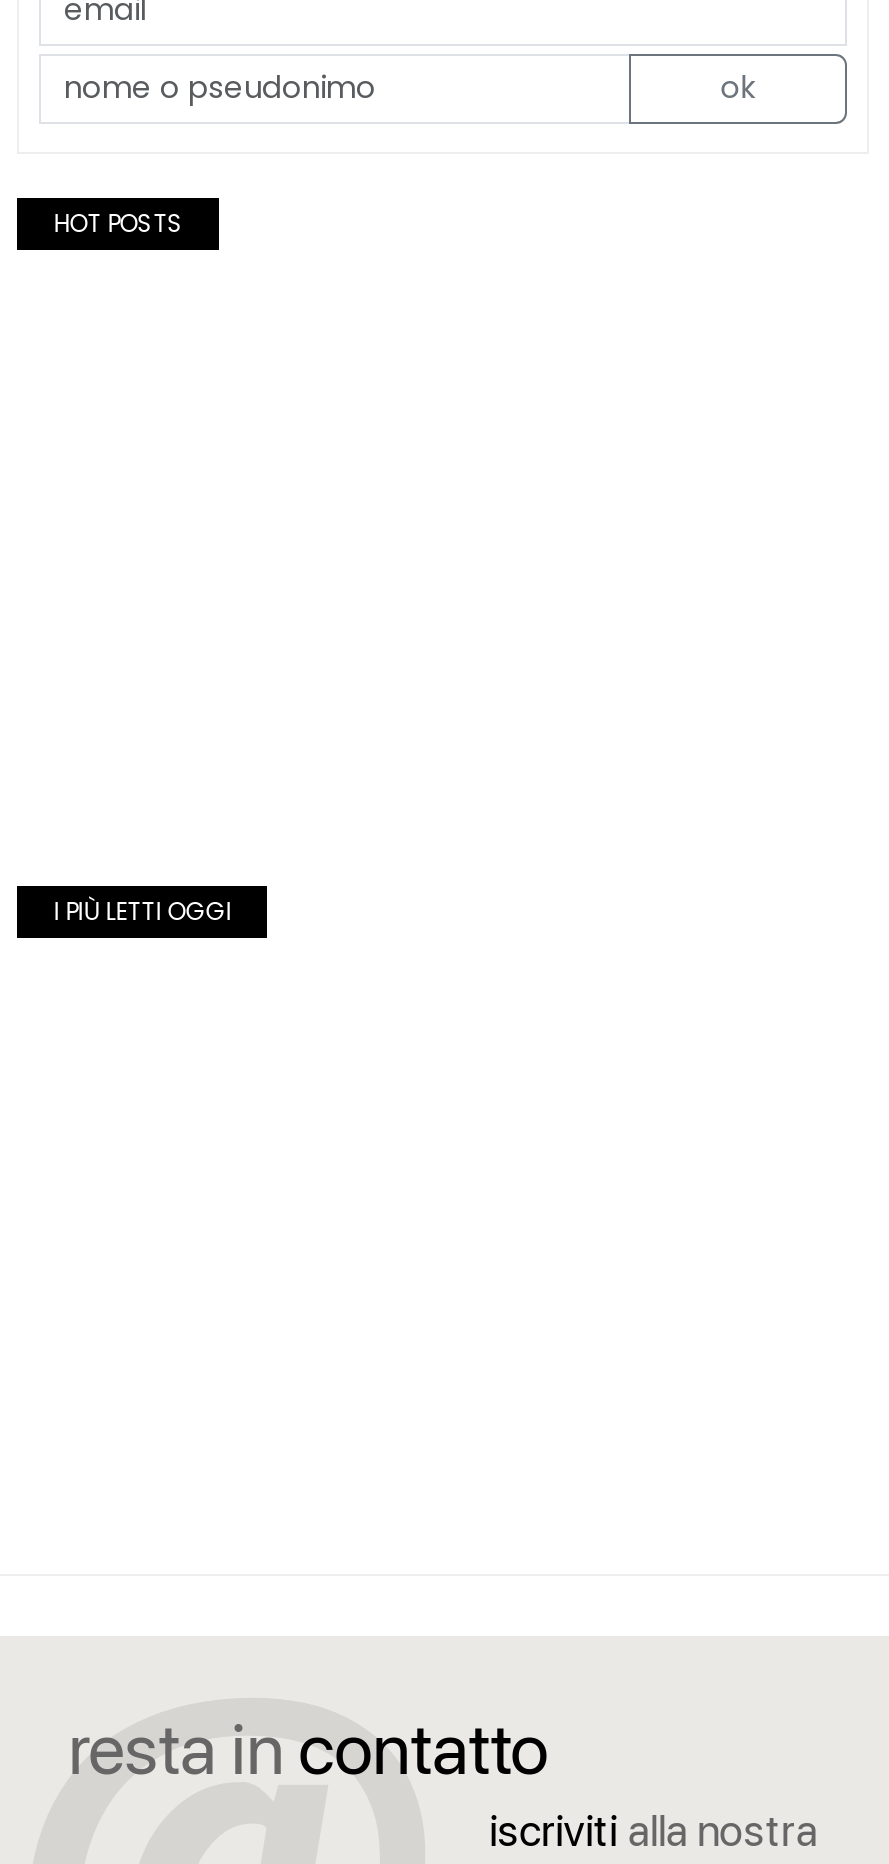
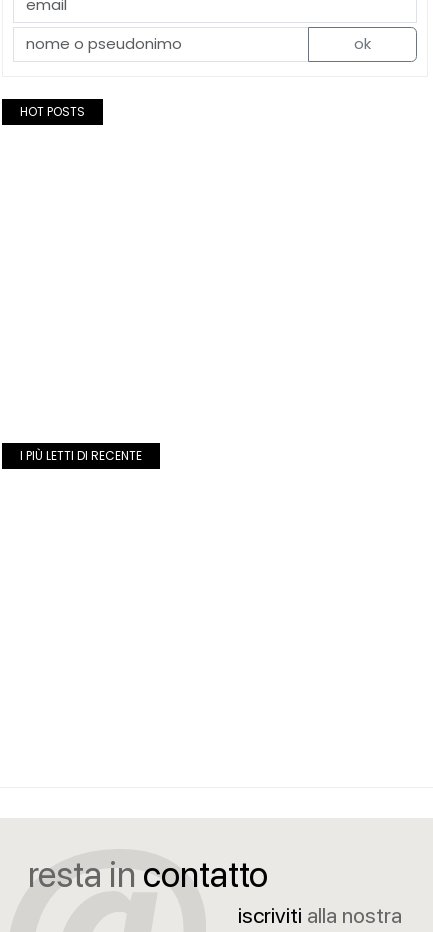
- I PIÙ LETTI OGGI
+ I PIÙ LETTI DI RECENTE
